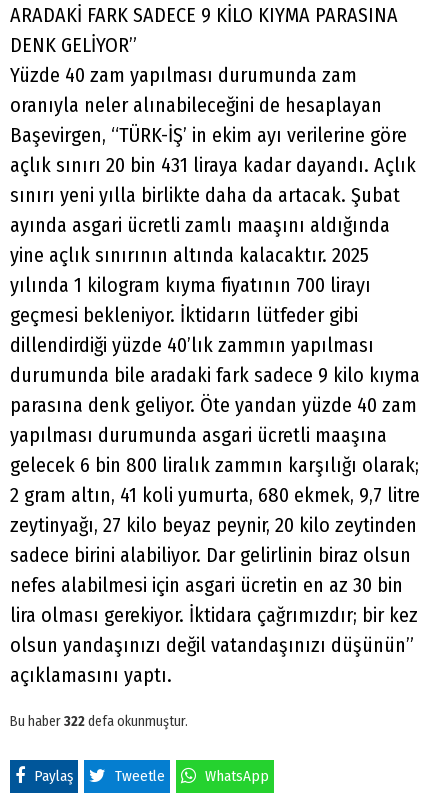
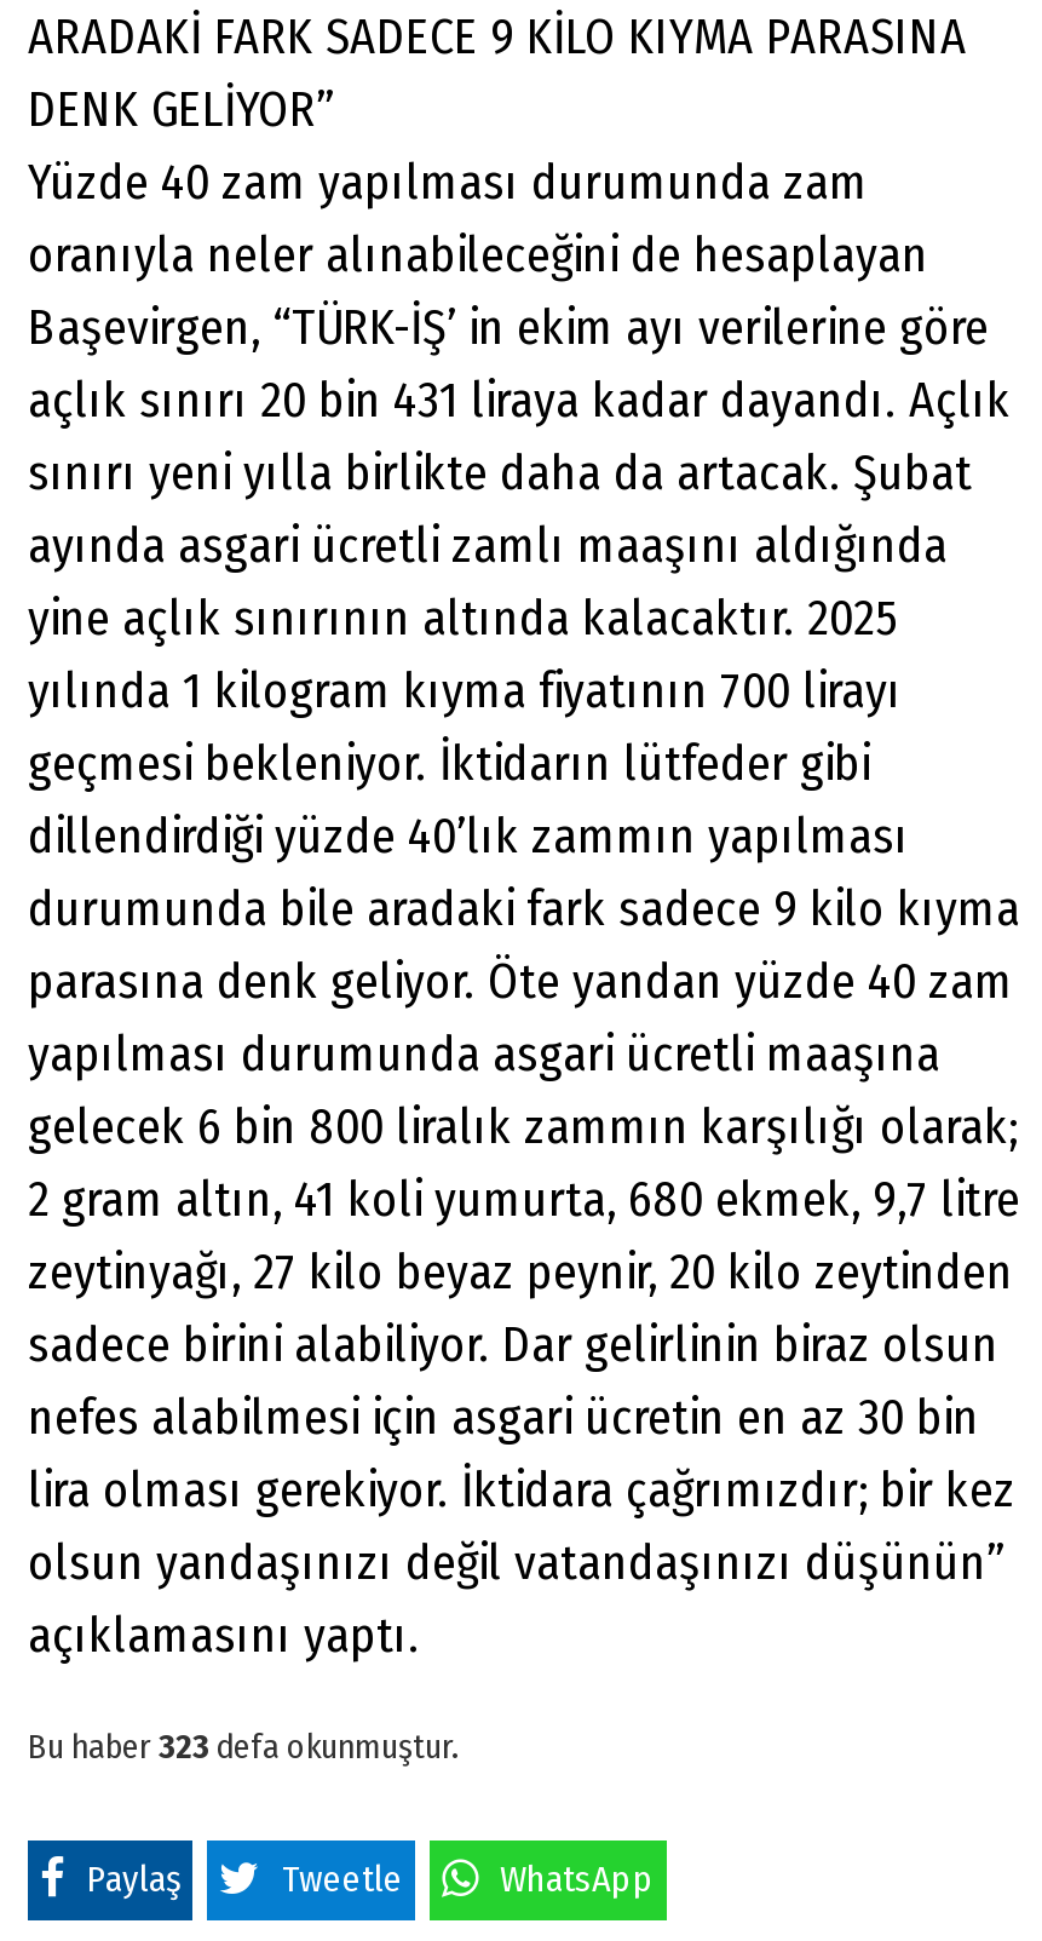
- Bu haber 322 defa okunmuştur.
+ Bu haber 323 defa okunmuştur.
